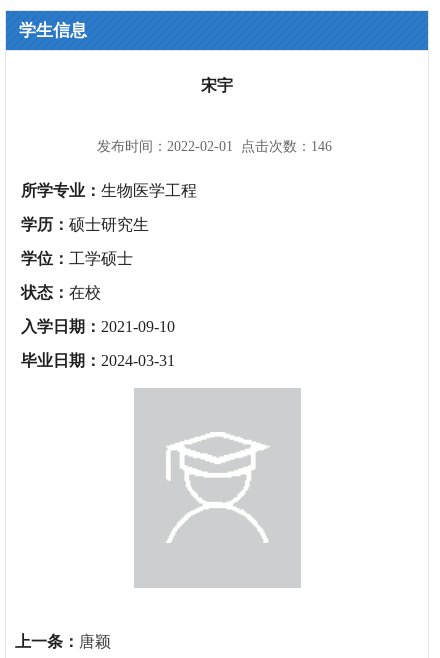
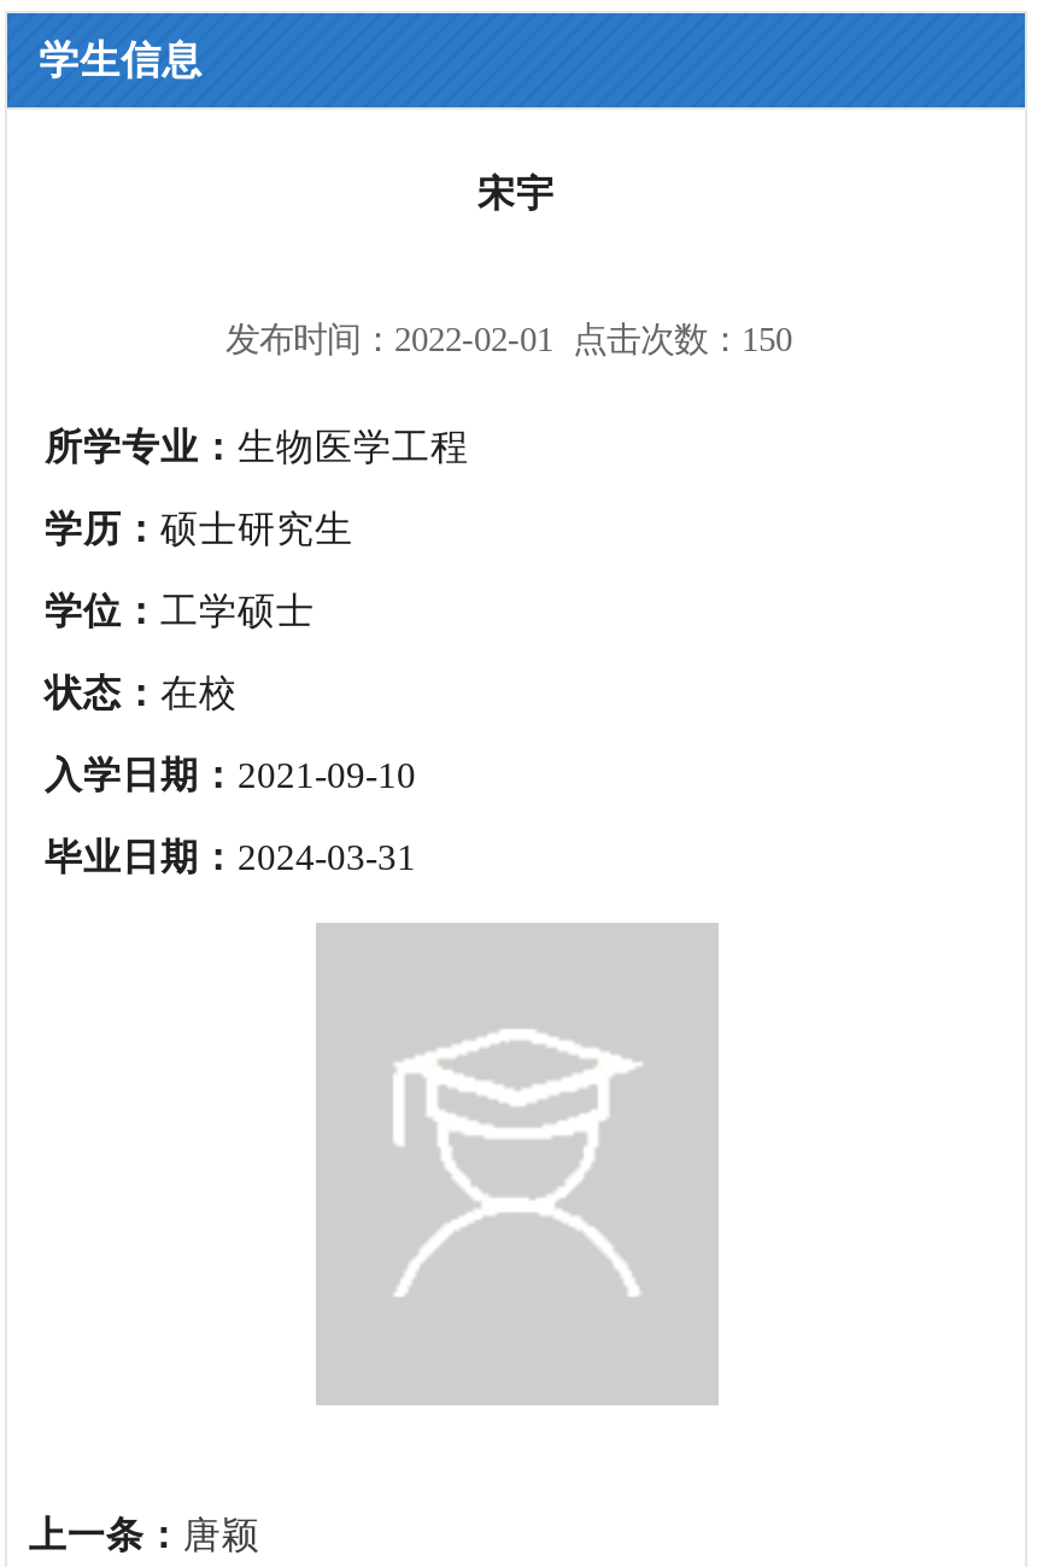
- 发布时间：2022-02-01 点击次数：146
+ 发布时间：2022-02-01 点击次数：150
